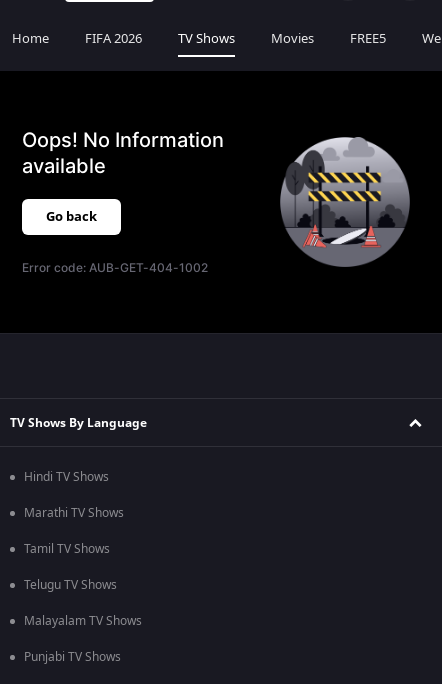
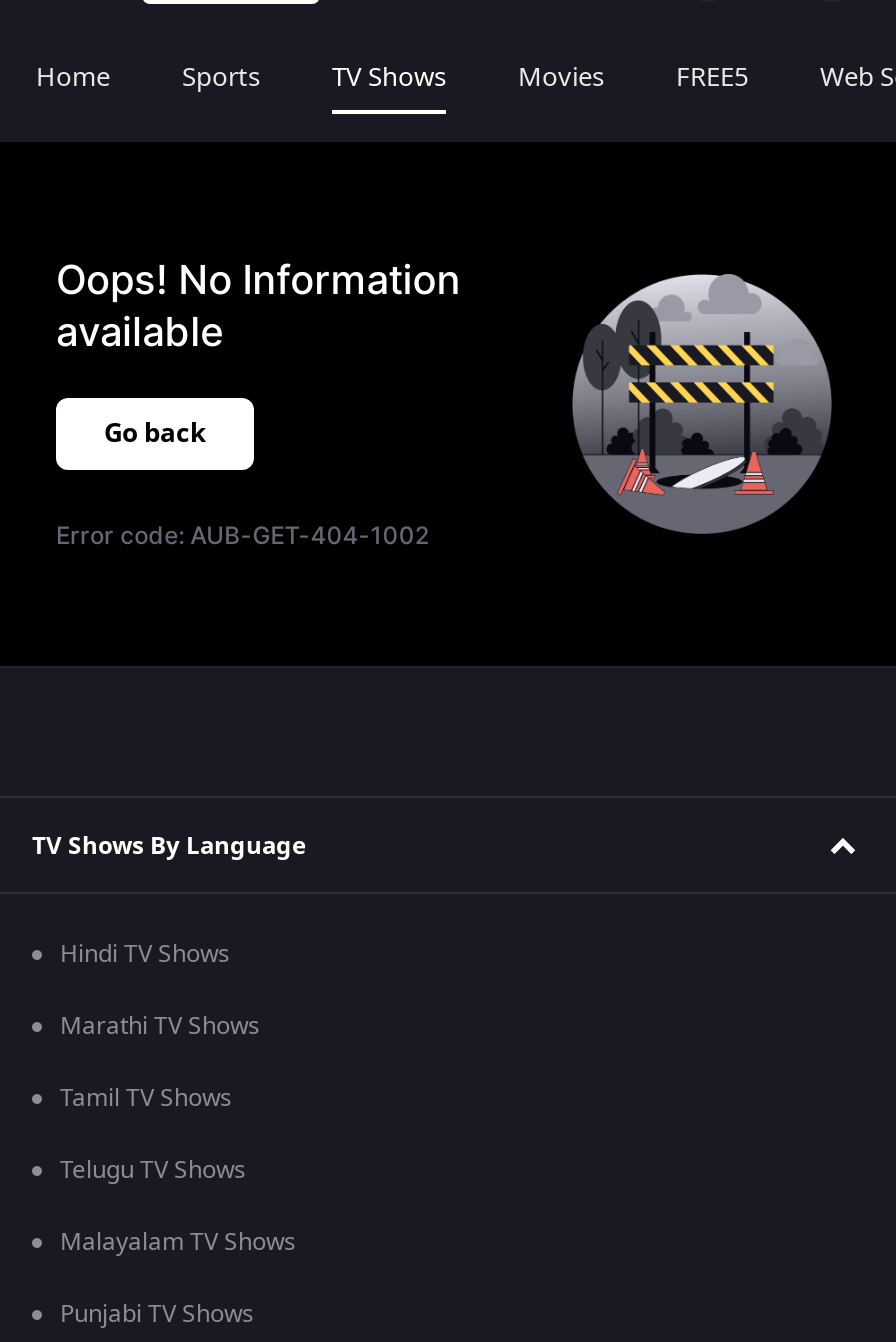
- FIFA 2026
+ Sports
